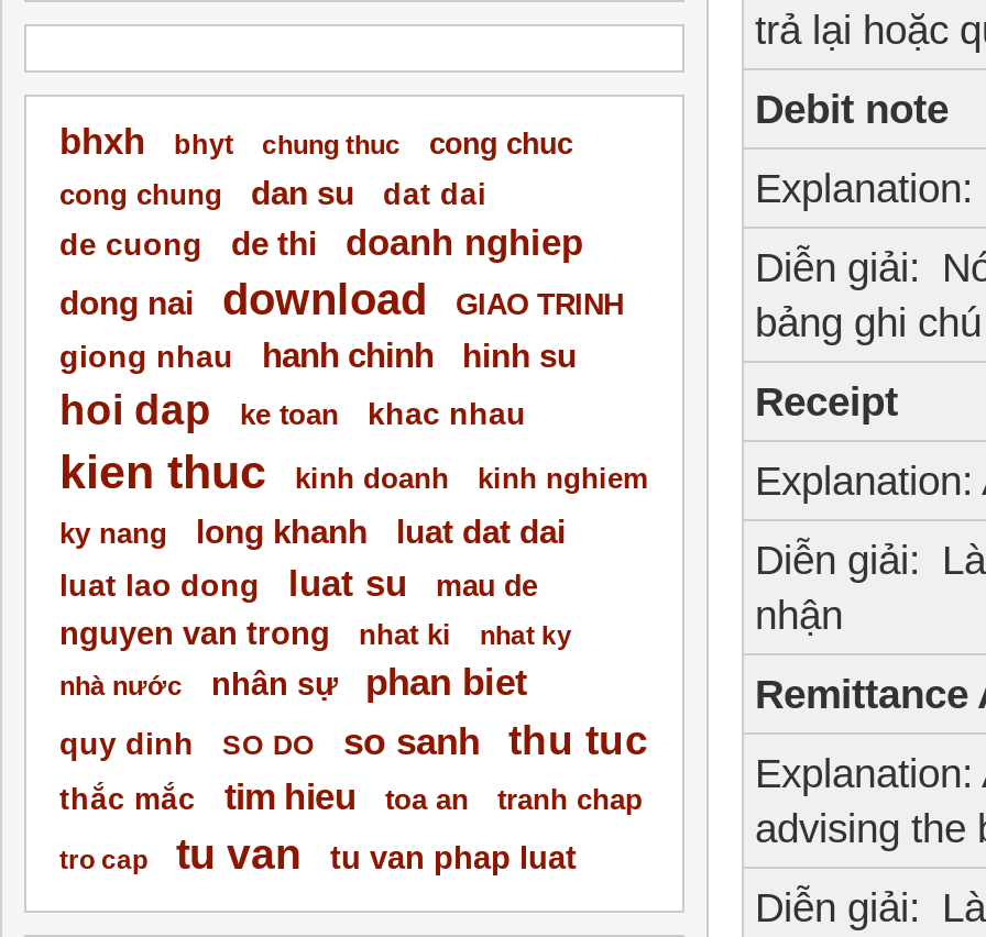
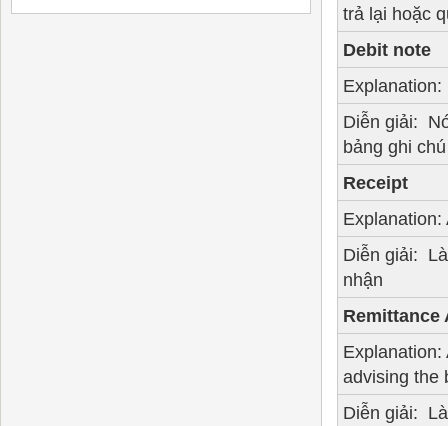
- bhxh
- bhyt
- chung thuc
- cong chuc
- cong chung
- dan su
- dat dai
- de cuong
- de thi
- doanh nghiep
- dong nai
- download
- GIAO TRINH
- giong nhau
- hanh chinh
- hinh su
- hoi dap
- ke toan
- khac nhau
- kien thuc
- kinh doanh
- kinh nghiem
- ky nang
- long khanh
- luat dat dai
- luat lao dong
- luat su
- mau de
- nguyen van trong
- nhat ki
- nhat ky
- nhà nước
- nhân sự
- phan biet
- quy dinh
- SO DO
- so sanh
- thu tuc
- thắc mắc
- tim hieu
- toa an
- tranh chap
- tro cap
- tu van
- tu van phap luat
